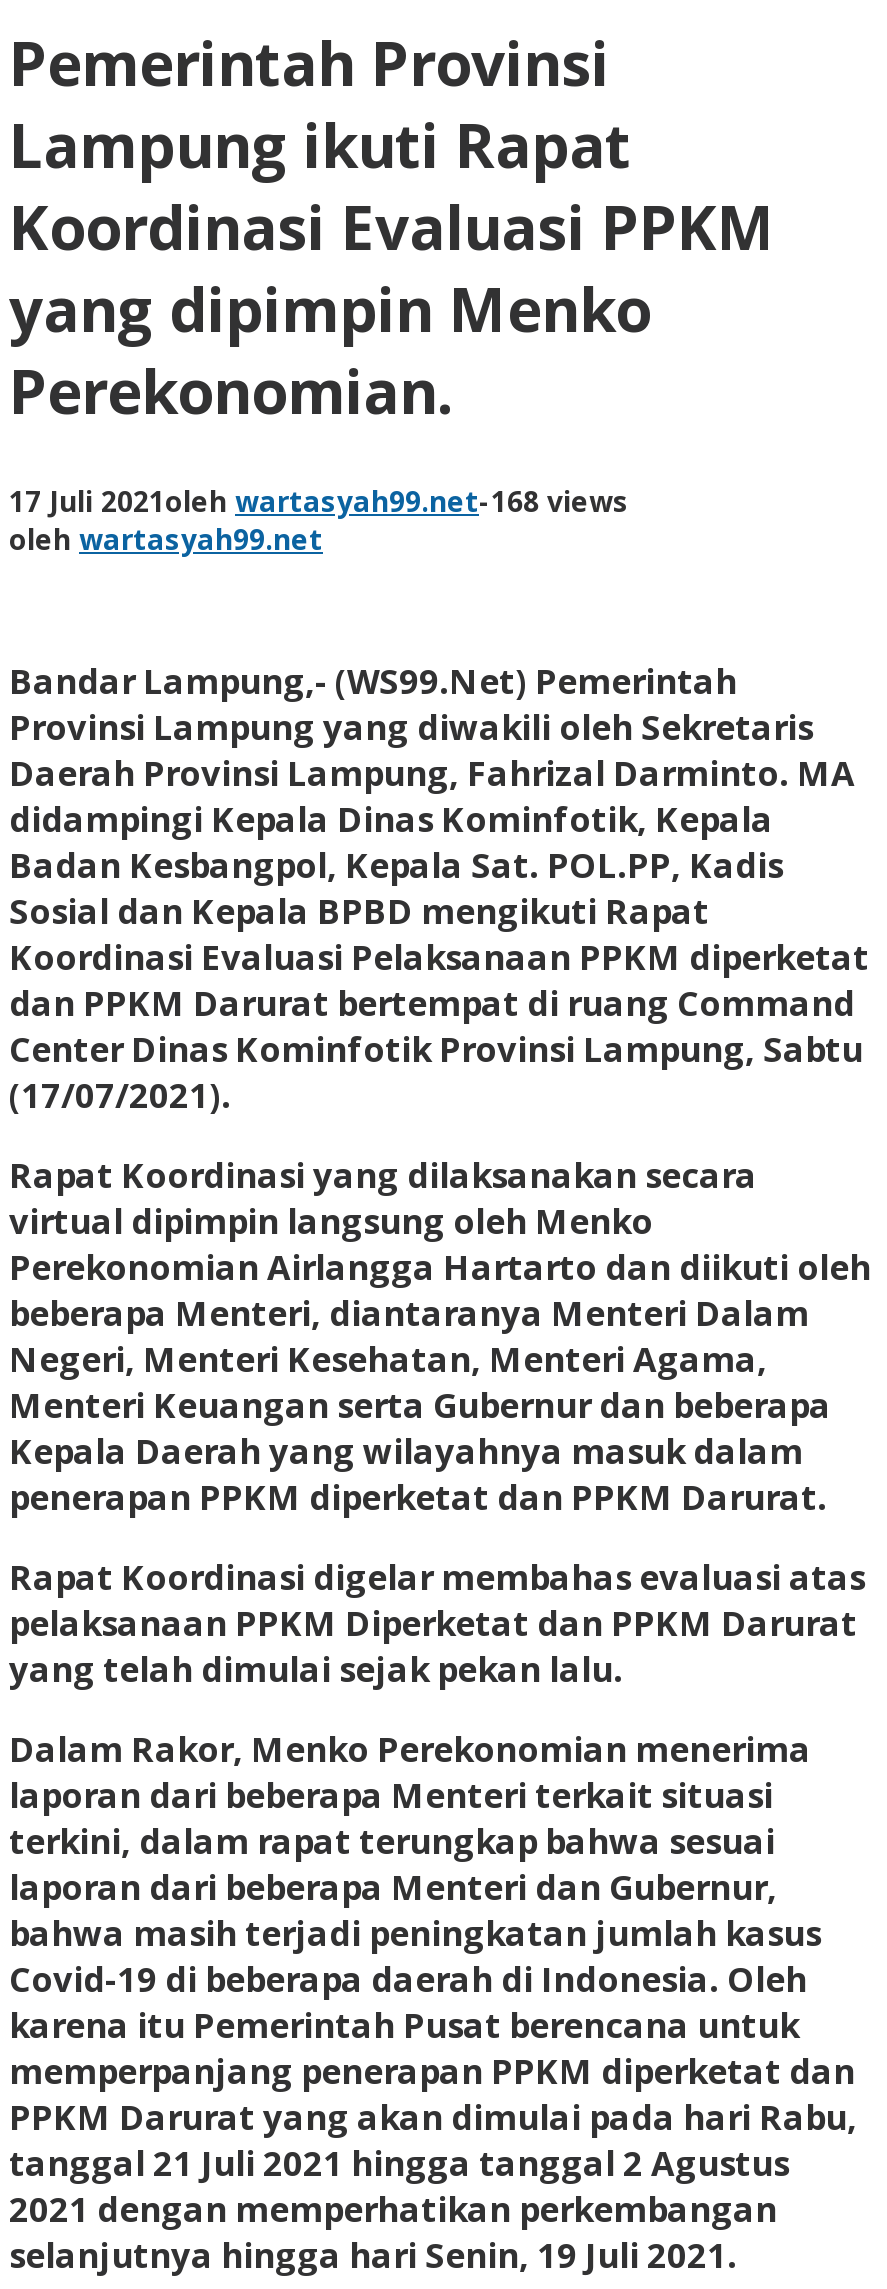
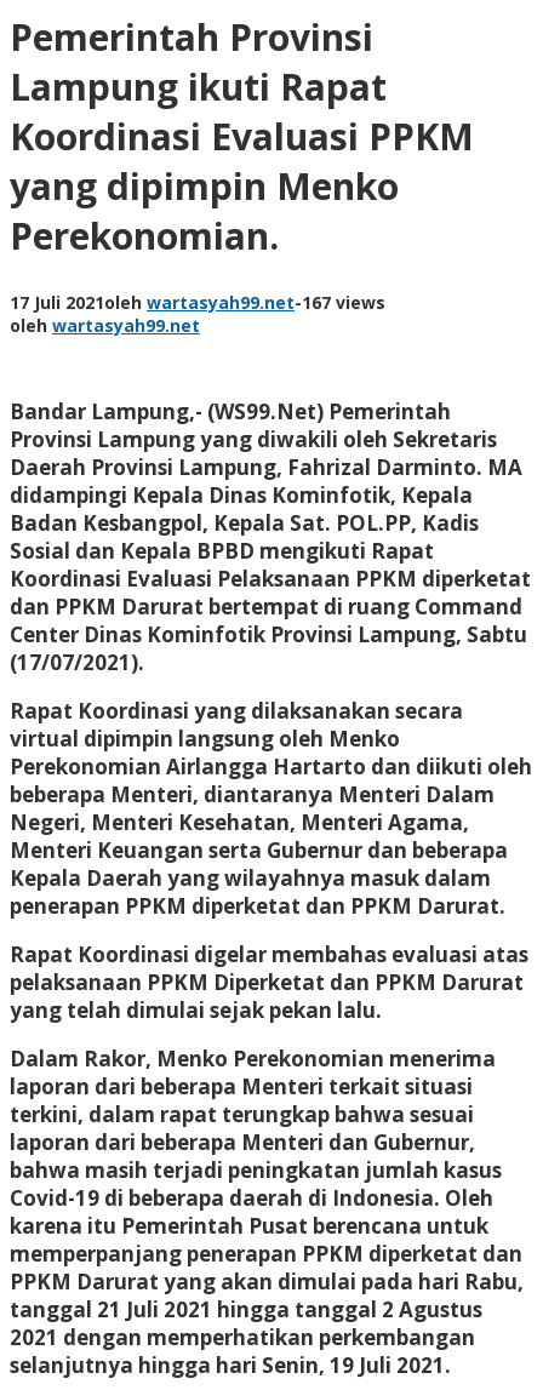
- 17 Juli 2021oleh wartasyah99.net-168 views
+ 17 Juli 2021oleh wartasyah99.net-167 views
